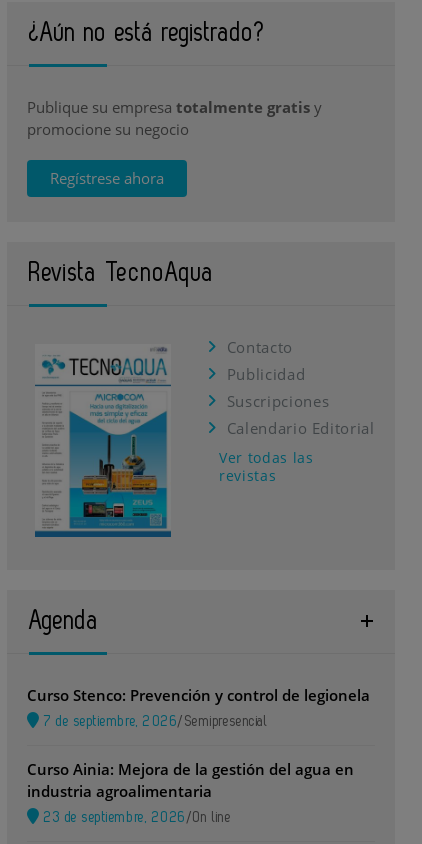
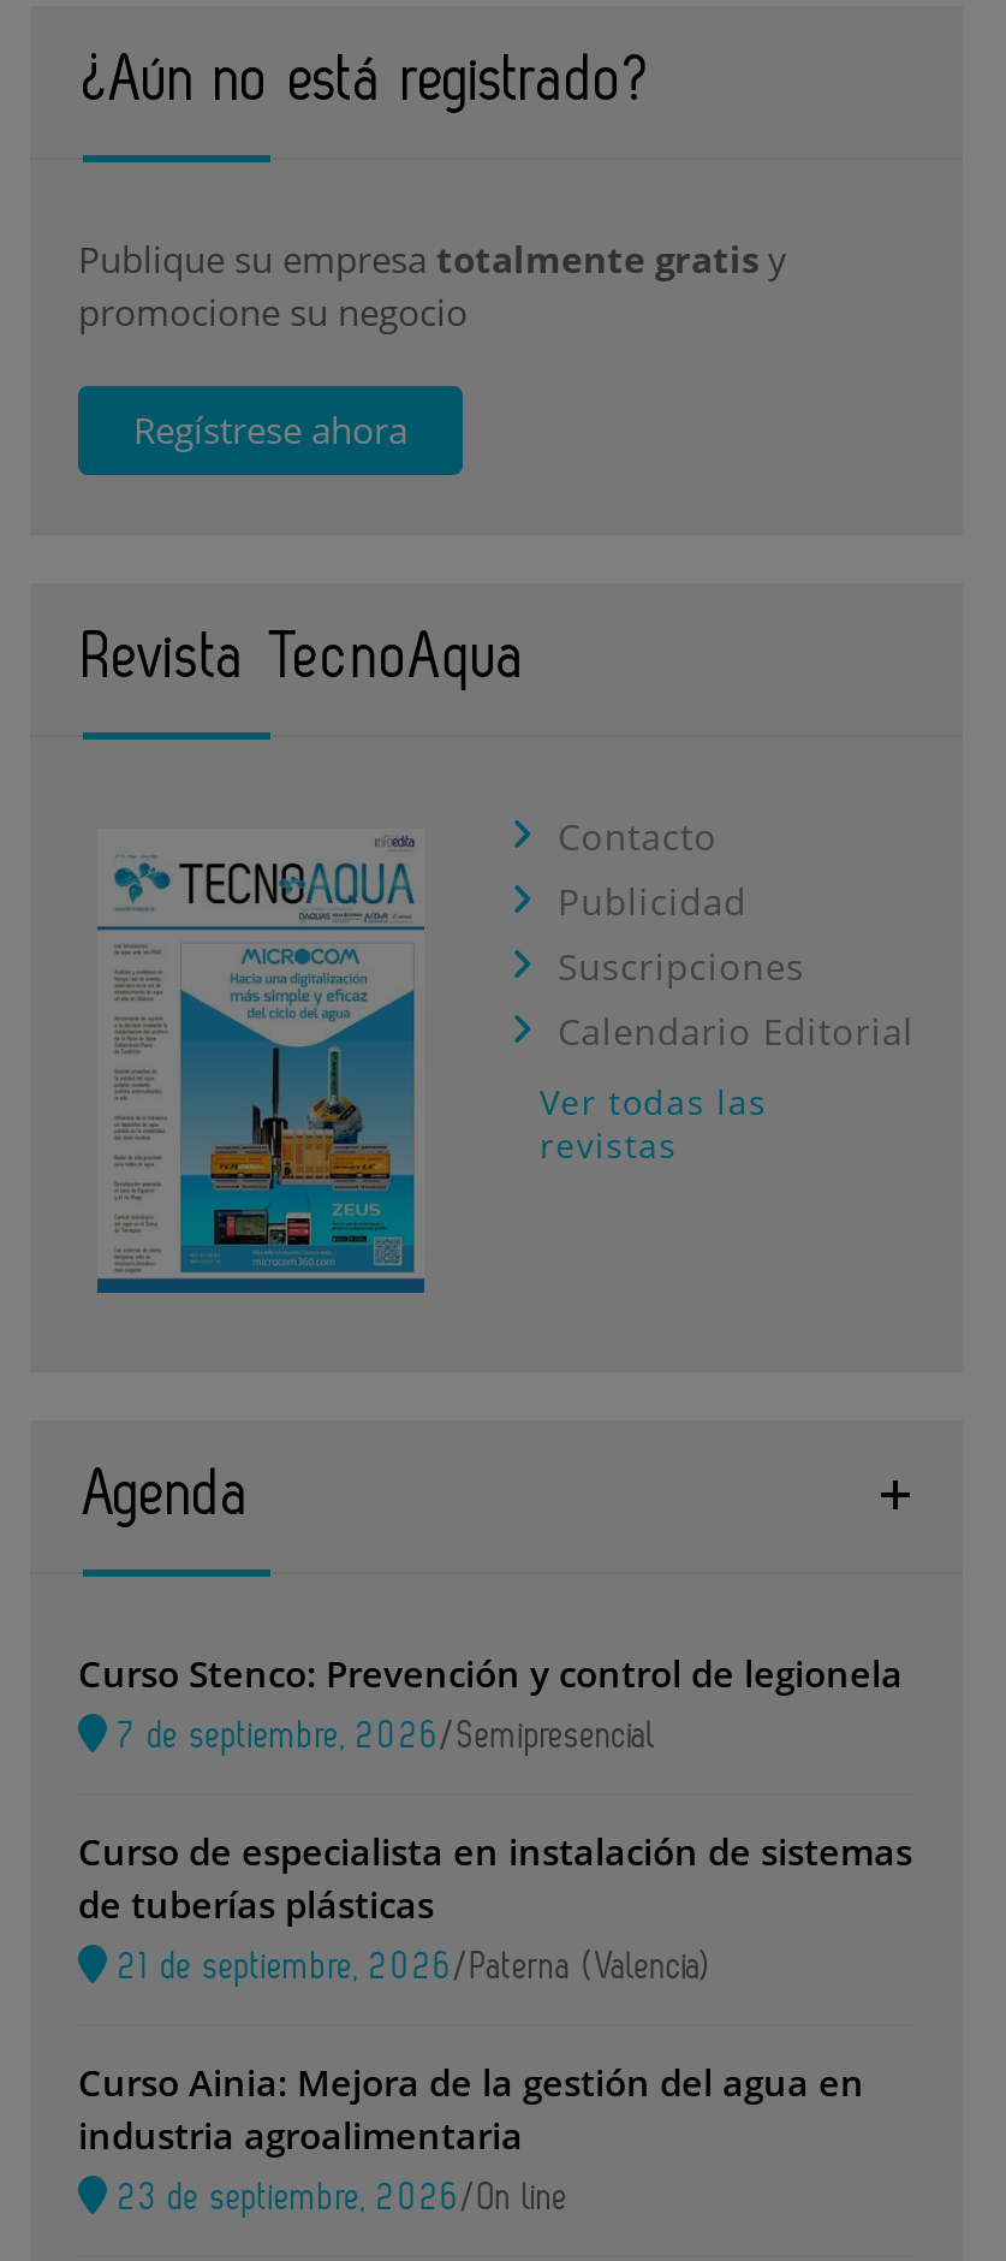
+ Curso de especialista en instalación de sistemas
+ de tuberías plásticas
+ 21 de septiembre, 2026/Paterna (Valencia)
